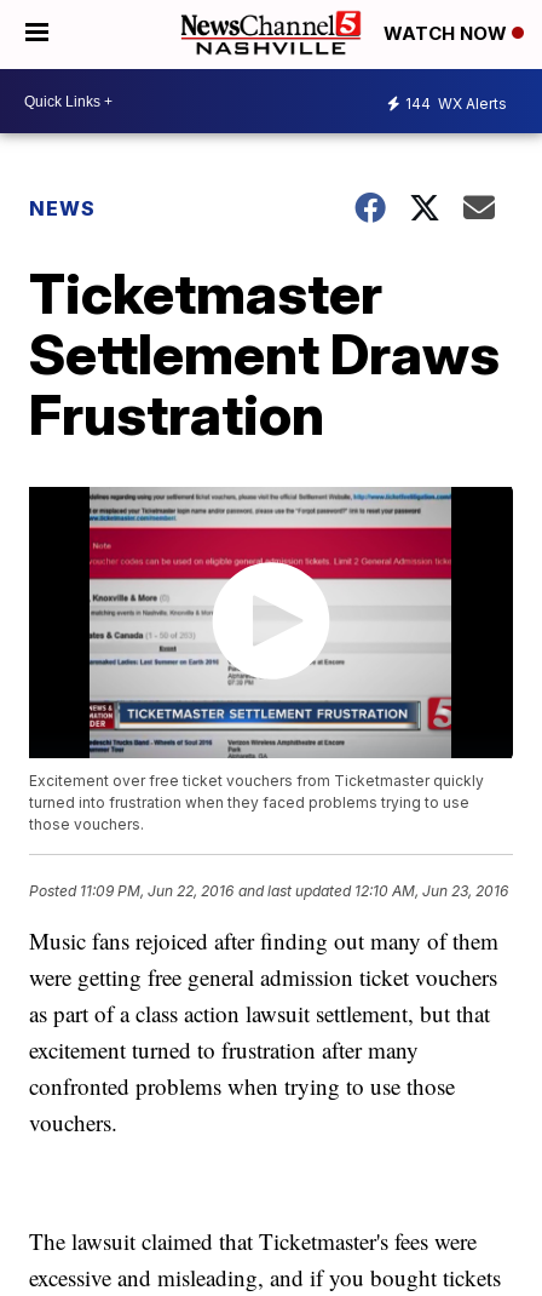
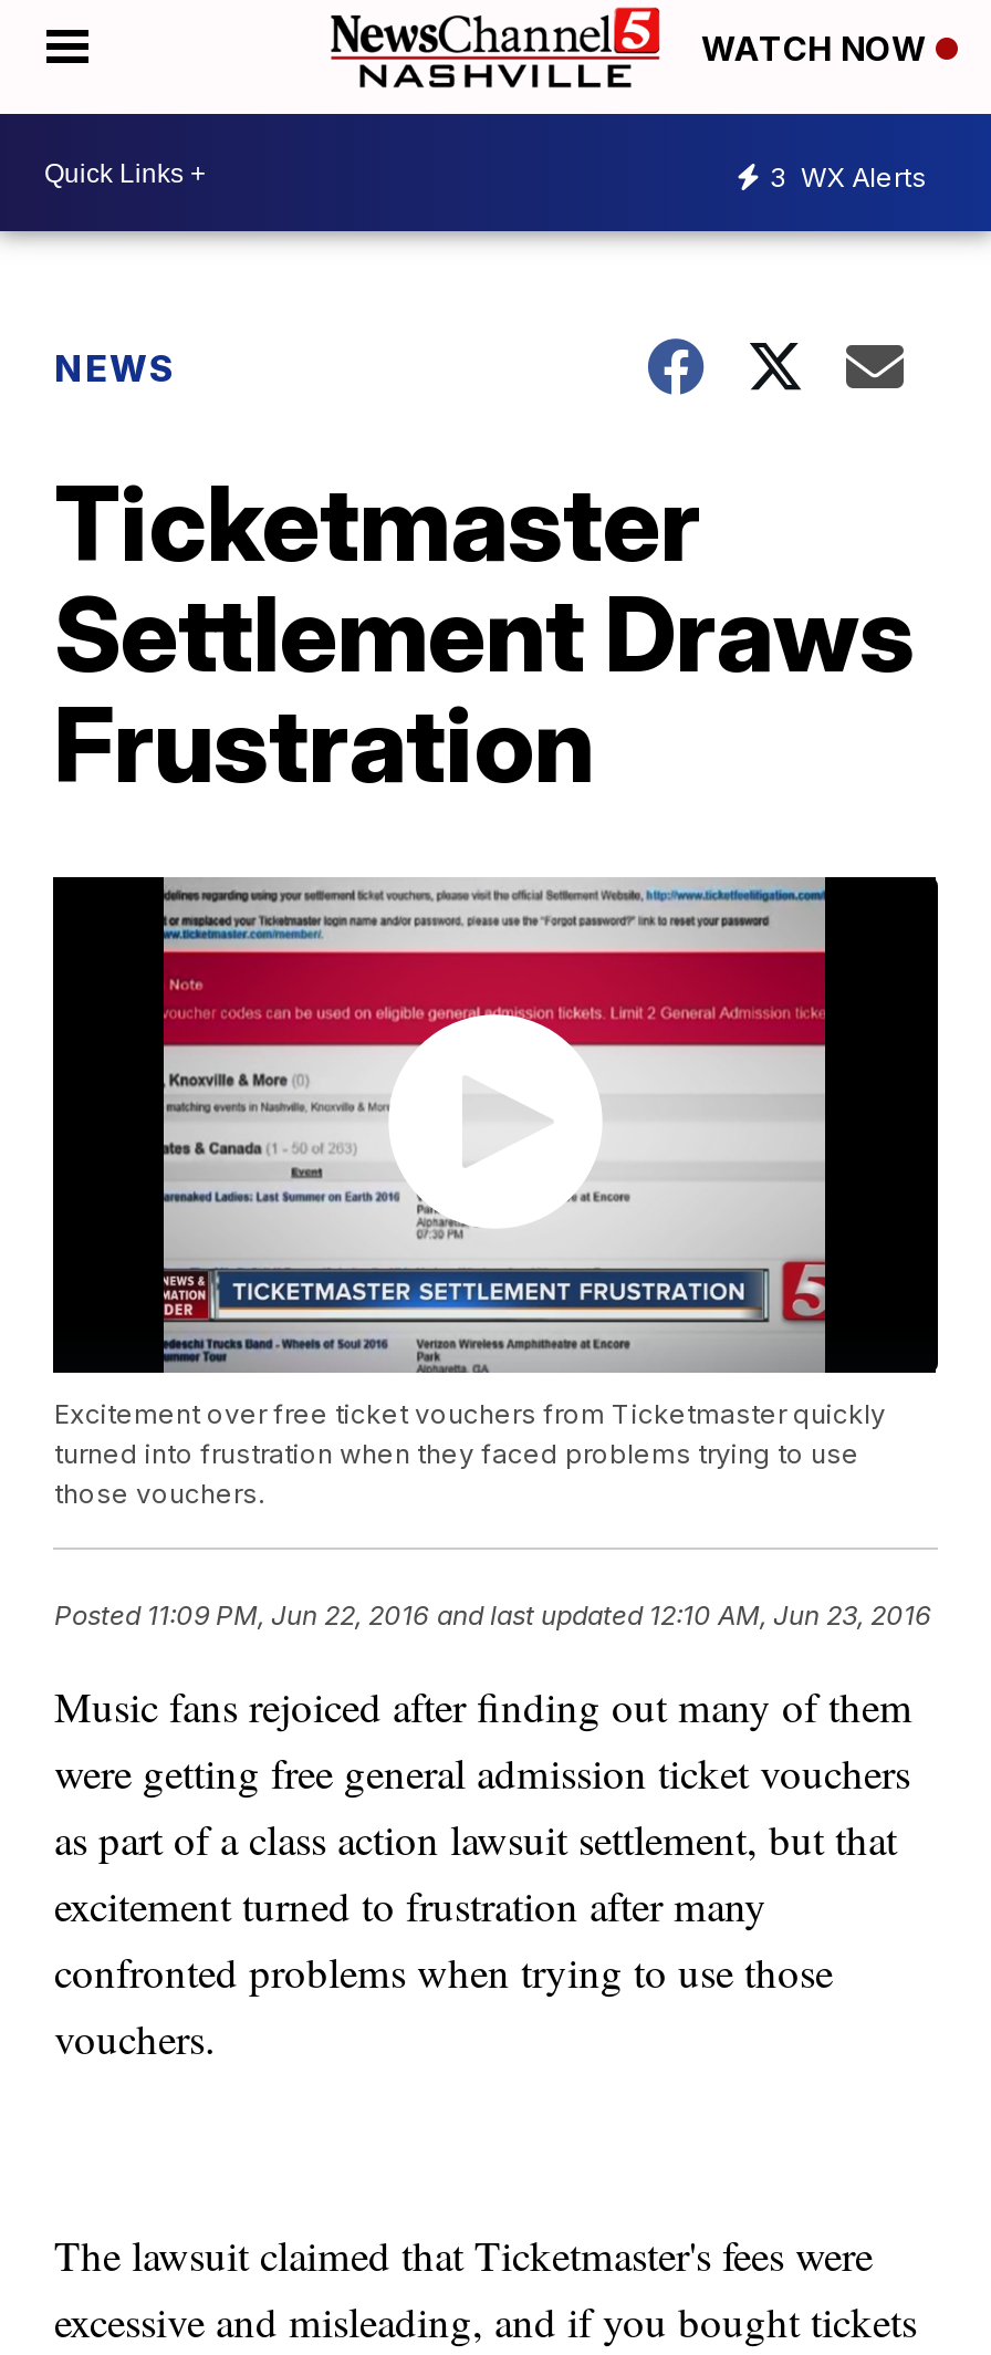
- 144 WX Alerts
+ 3 WX Alerts
